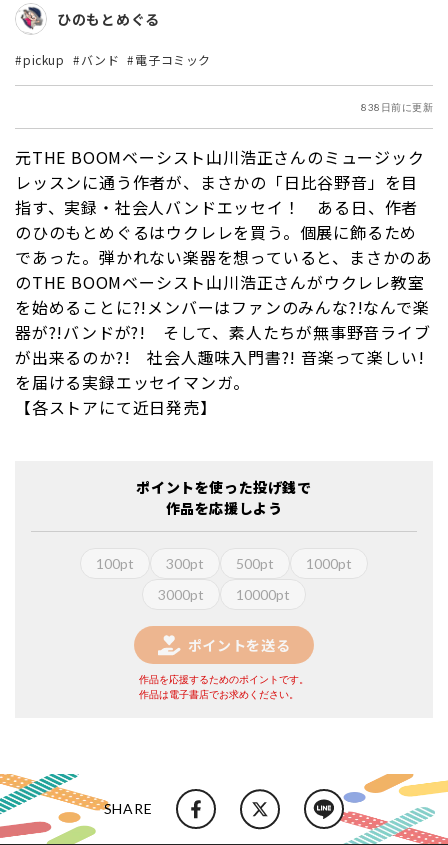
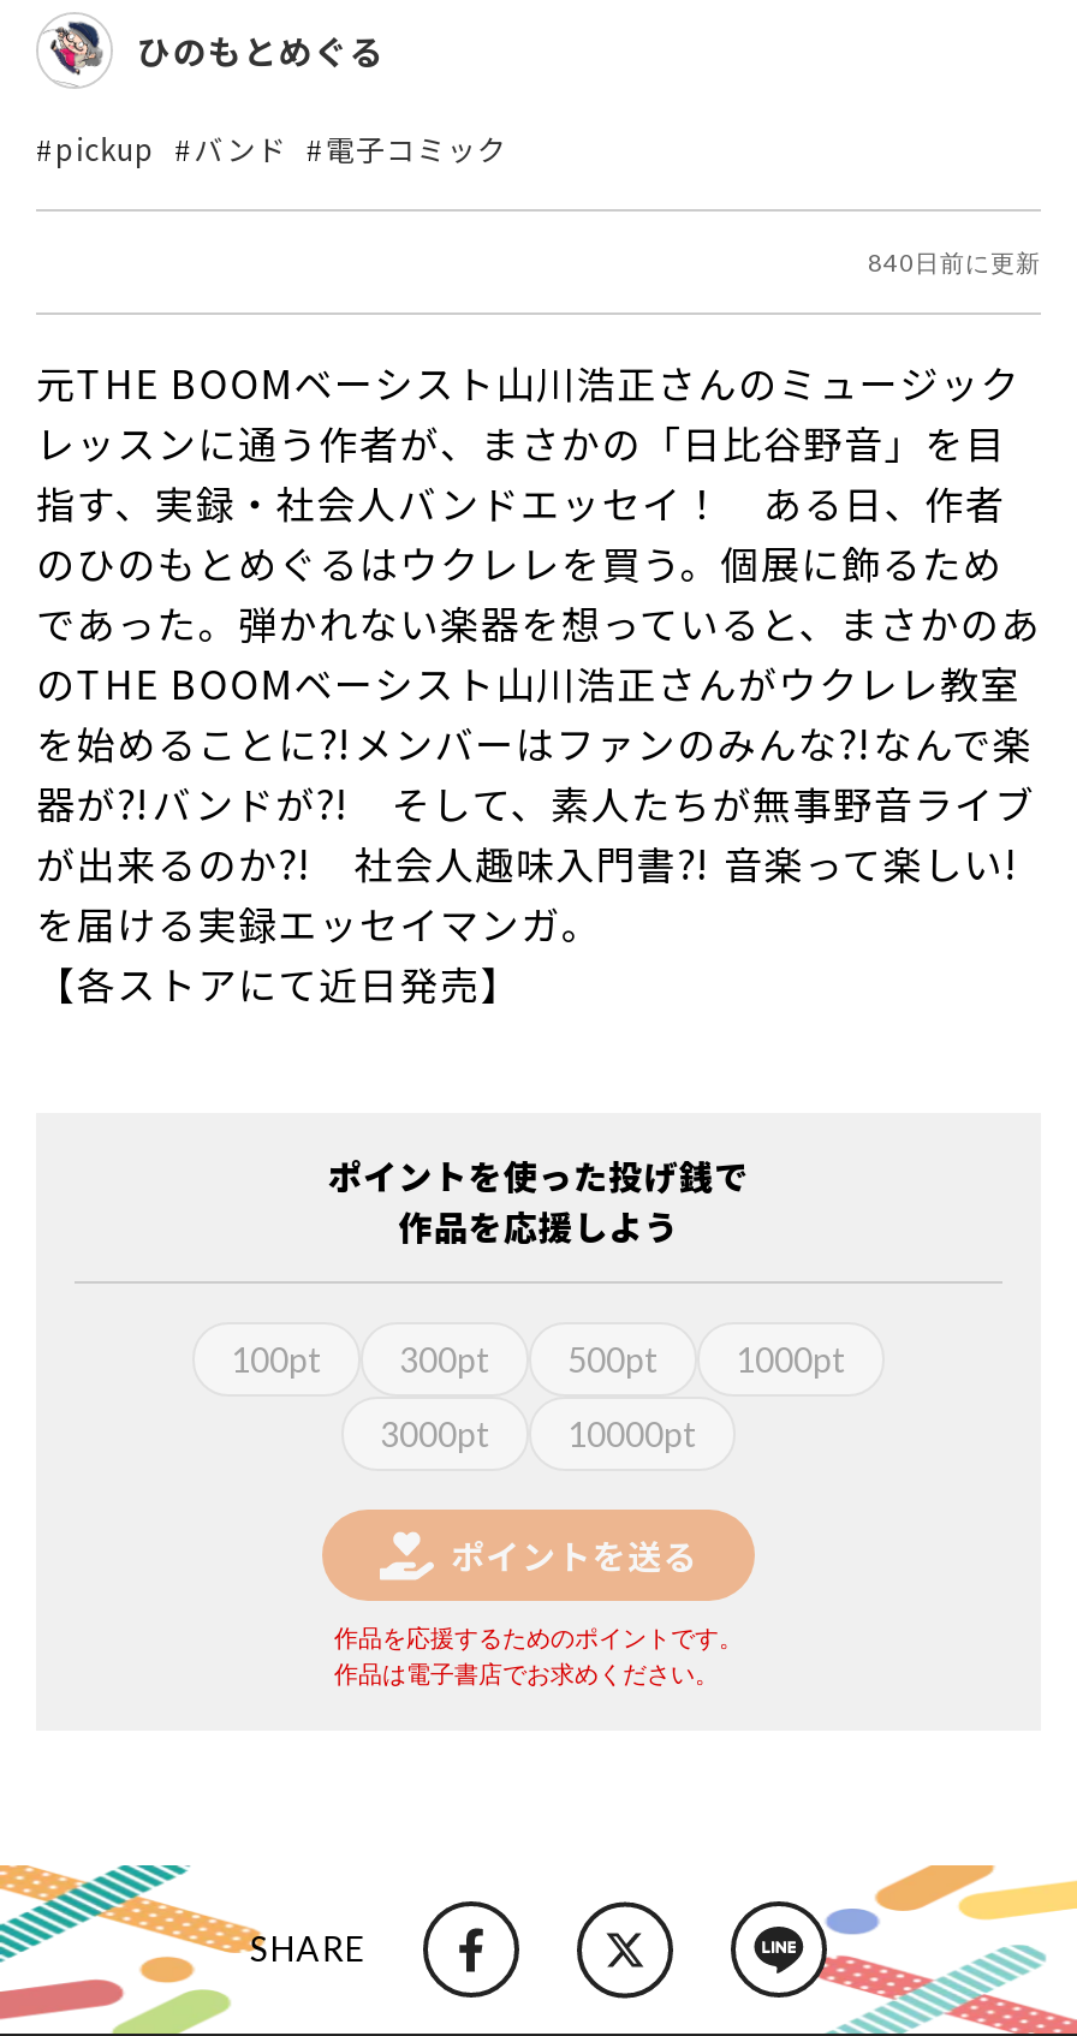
- 838日前に更新
+ 840日前に更新
